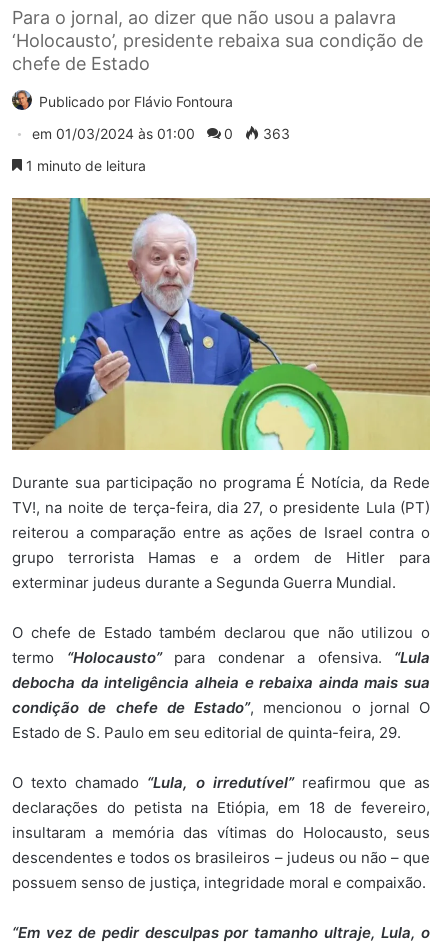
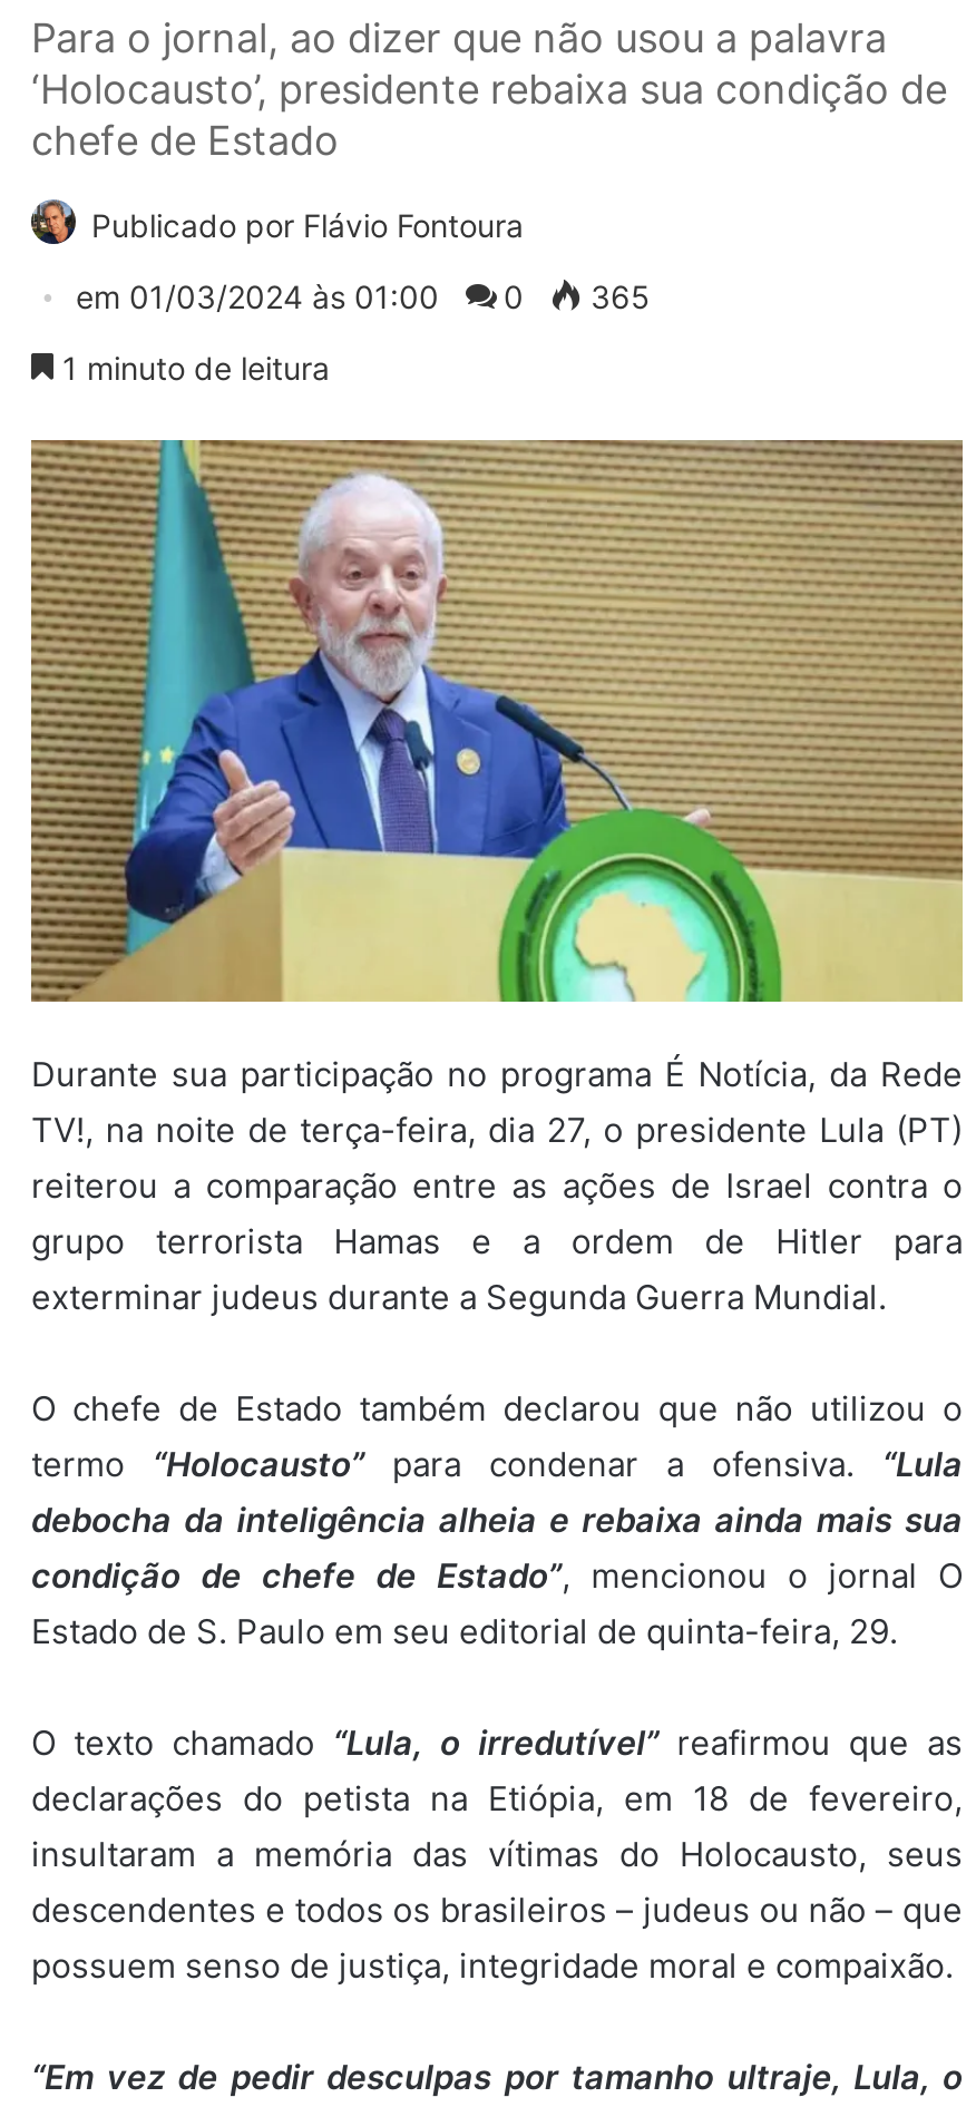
- em 01/03/2024 às 01:00 0 363
+ em 01/03/2024 às 01:00 0 365
